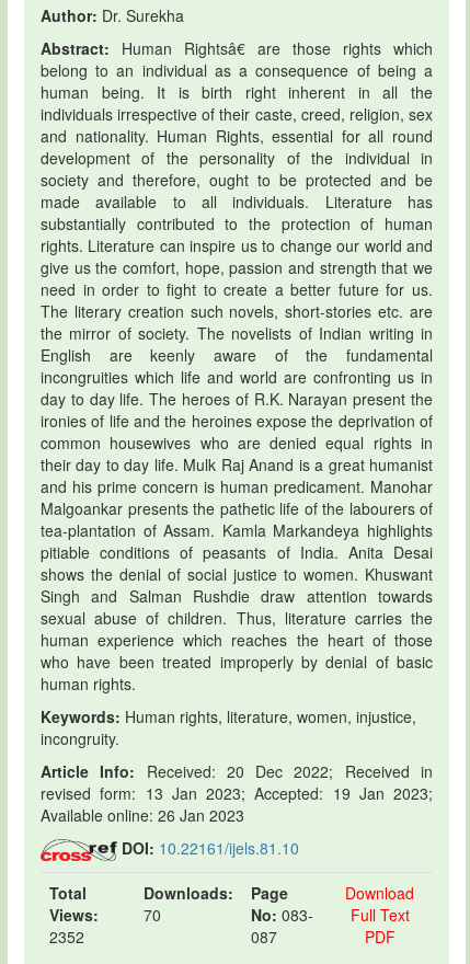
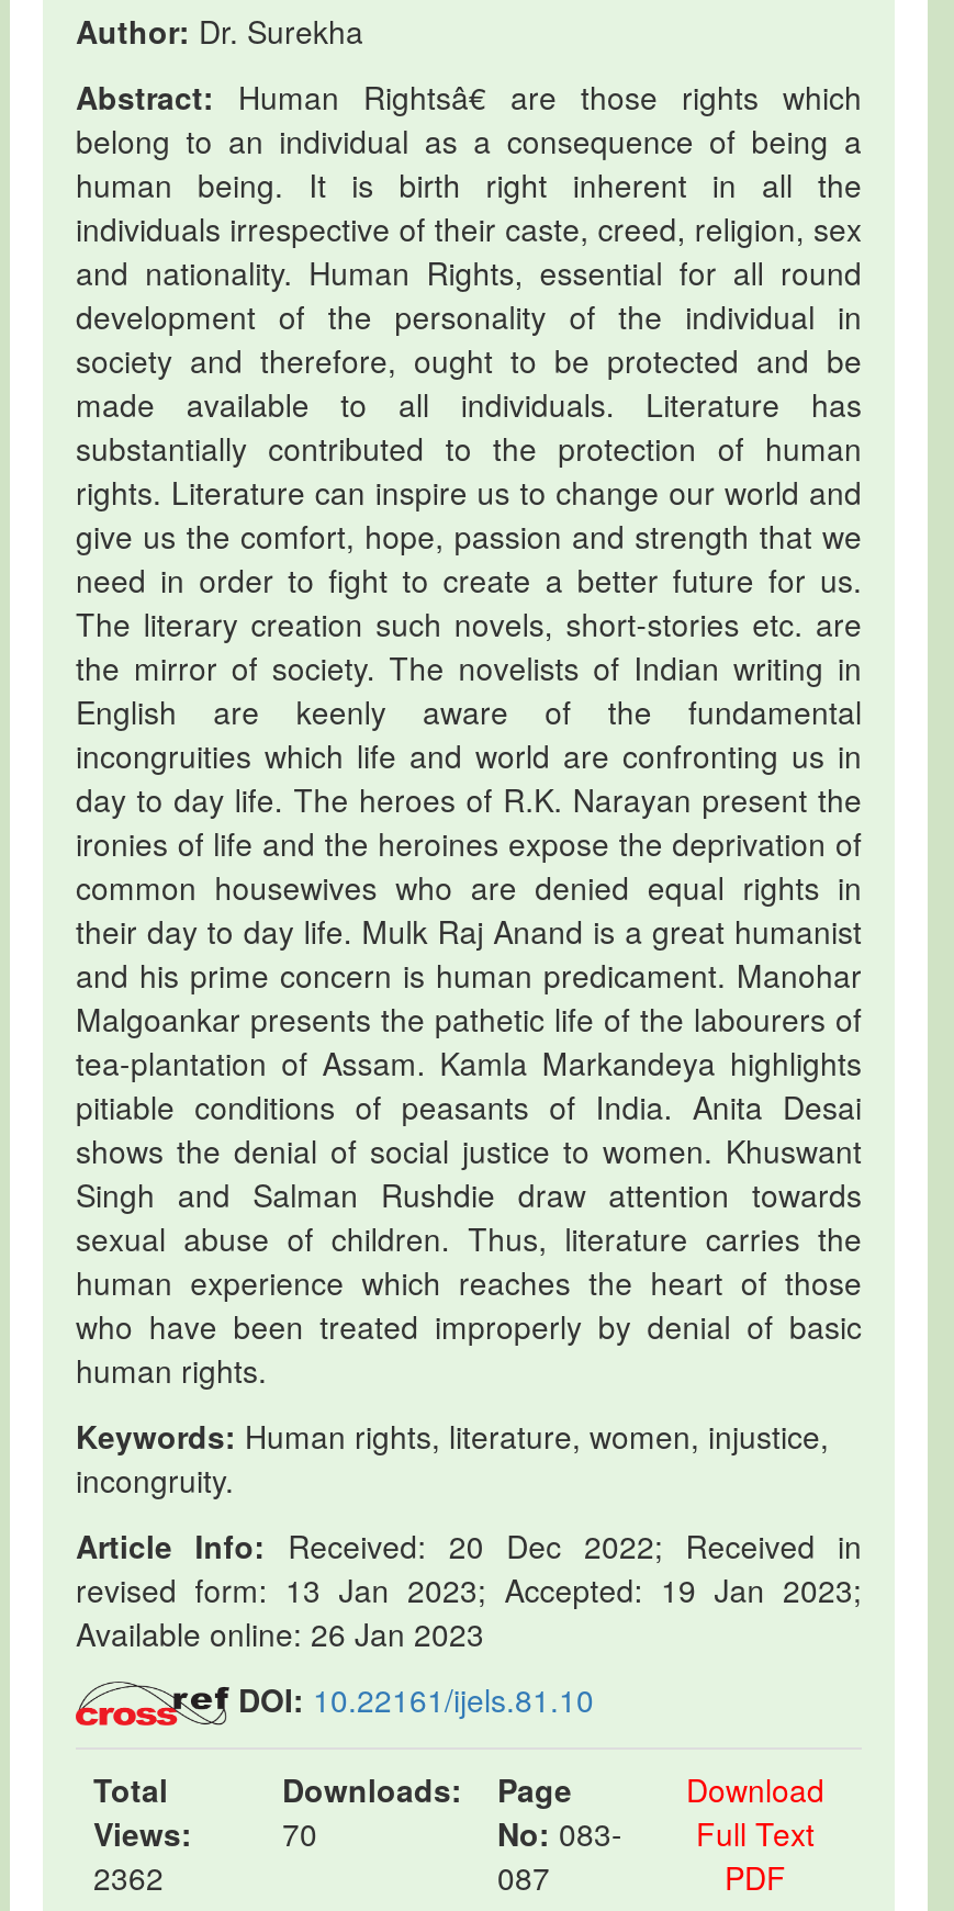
- 2352
+ 2362
